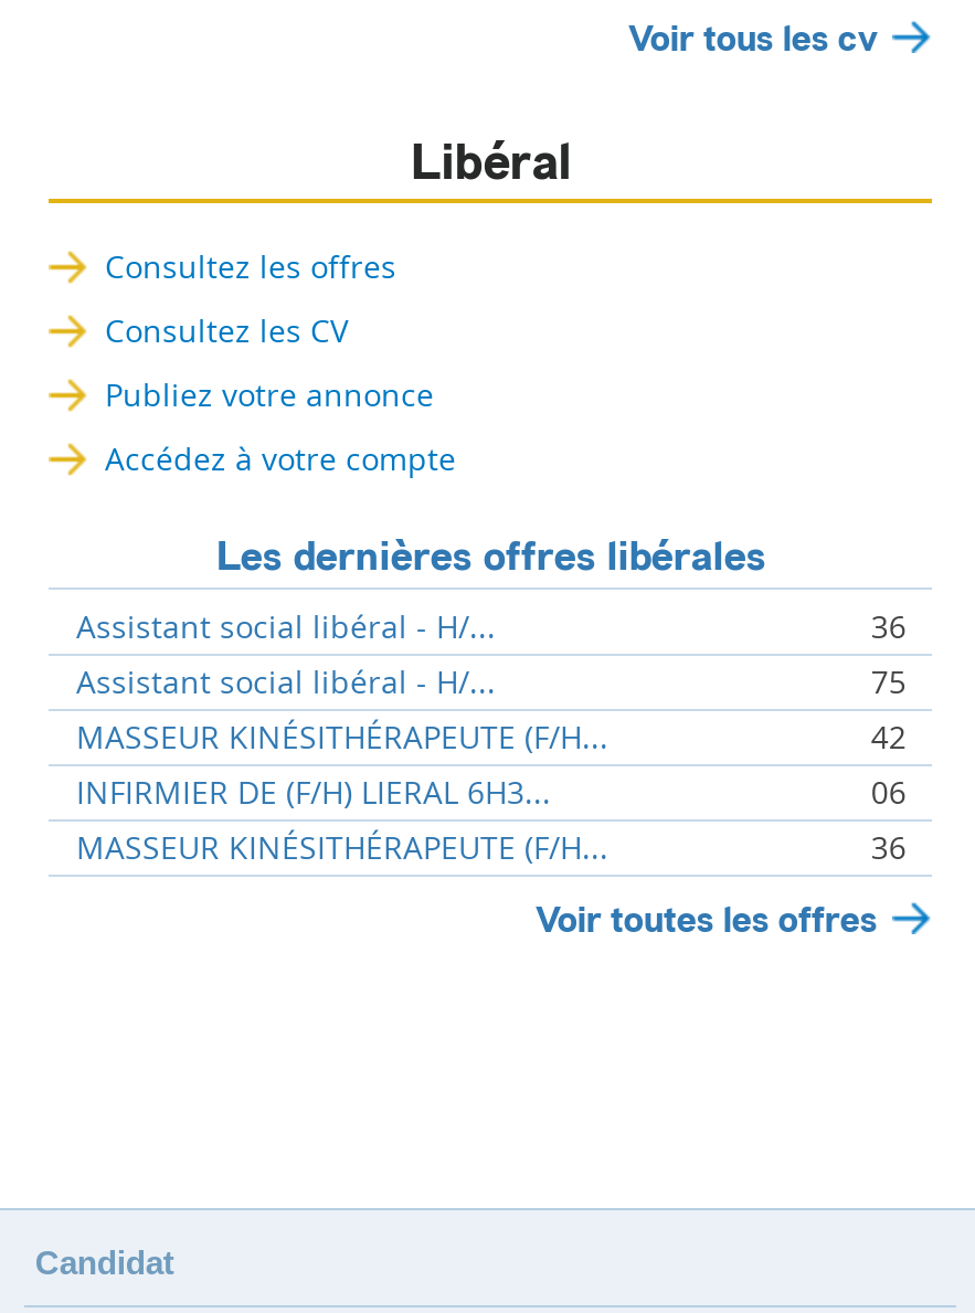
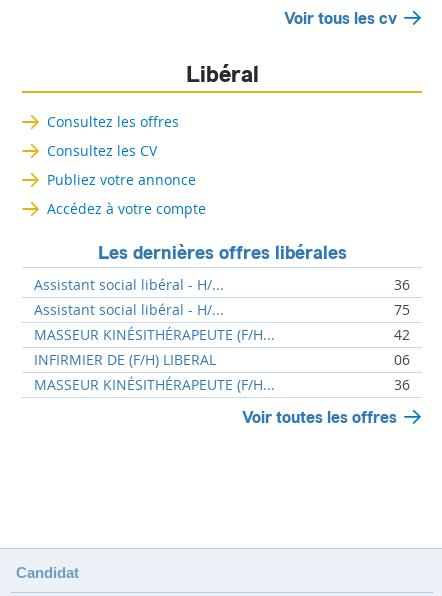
- INFIRMIER DE (F/H) LIERAL 6H3...
+ INFIRMIER DE (F/H) LIBERAL
